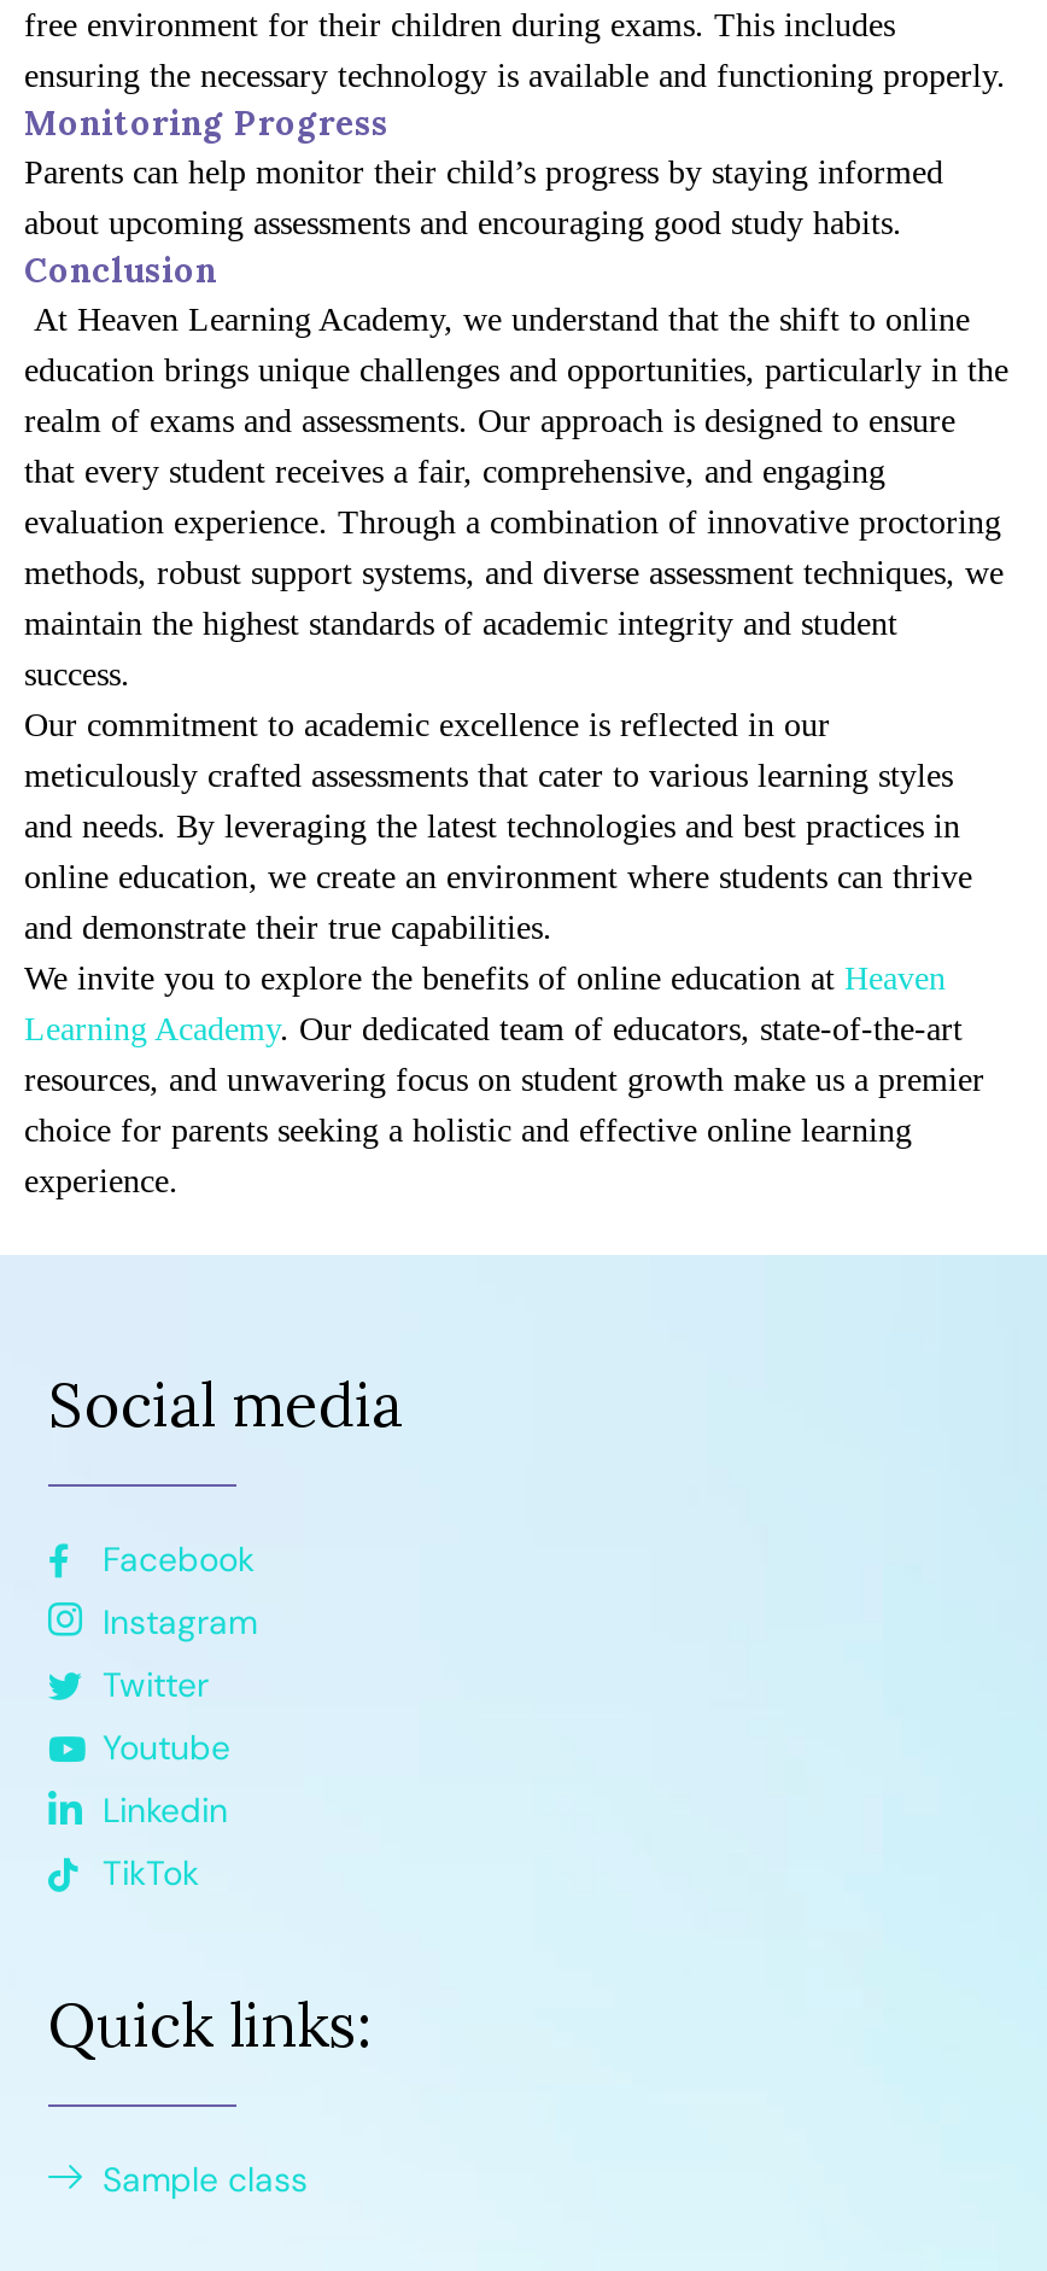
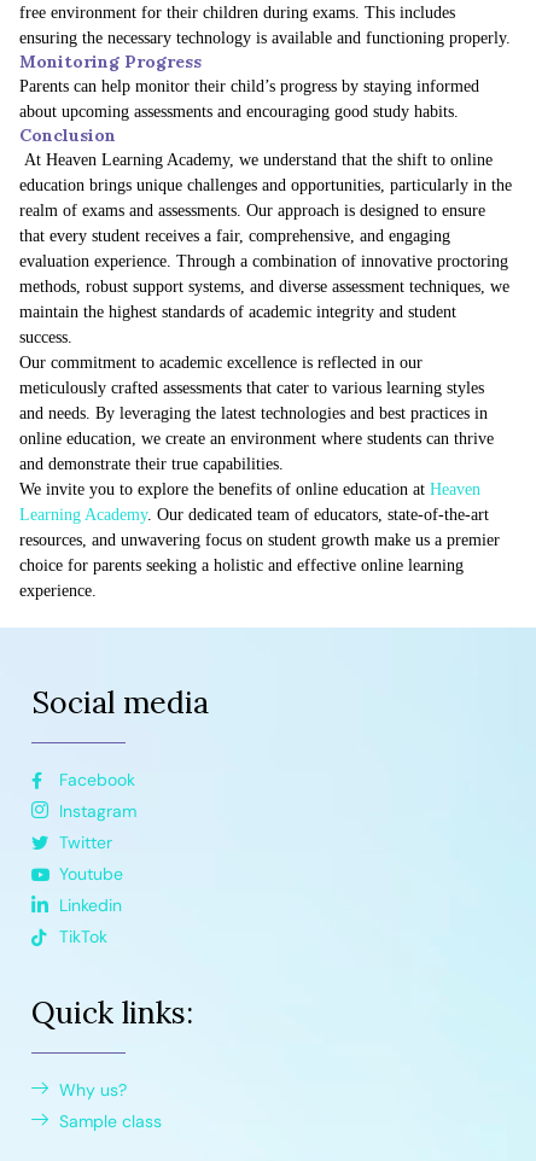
+ Why us?
